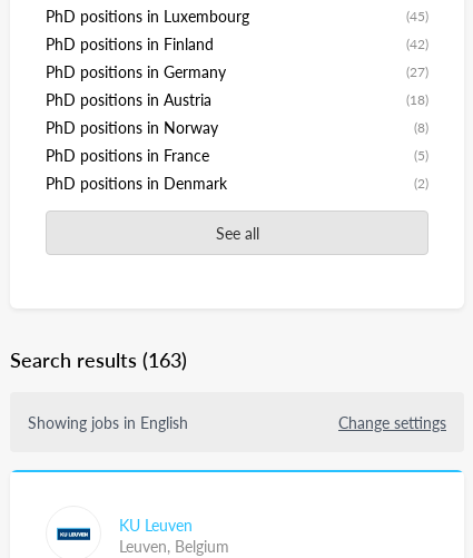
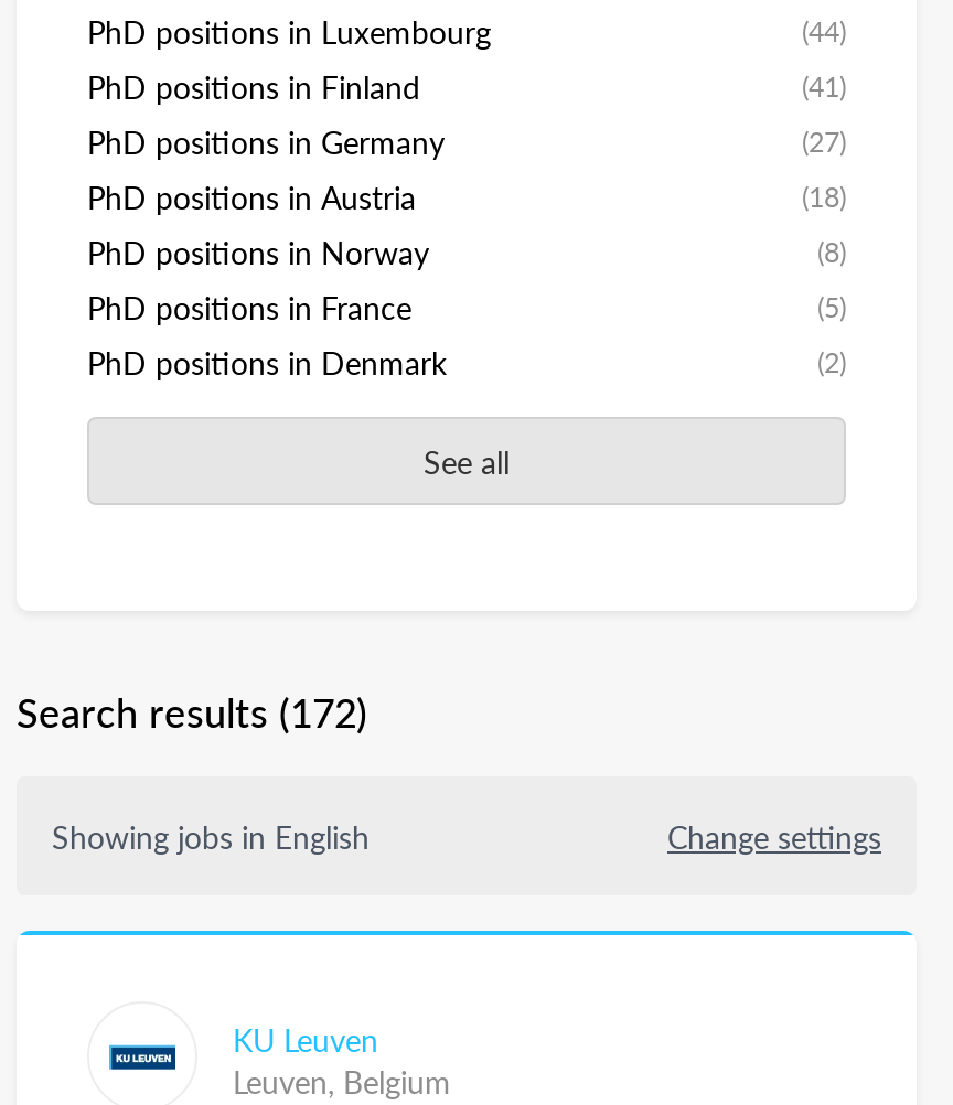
- (45)
+ (44)

- (42)
+ (41)

- Search results (163)
+ Search results (172)
